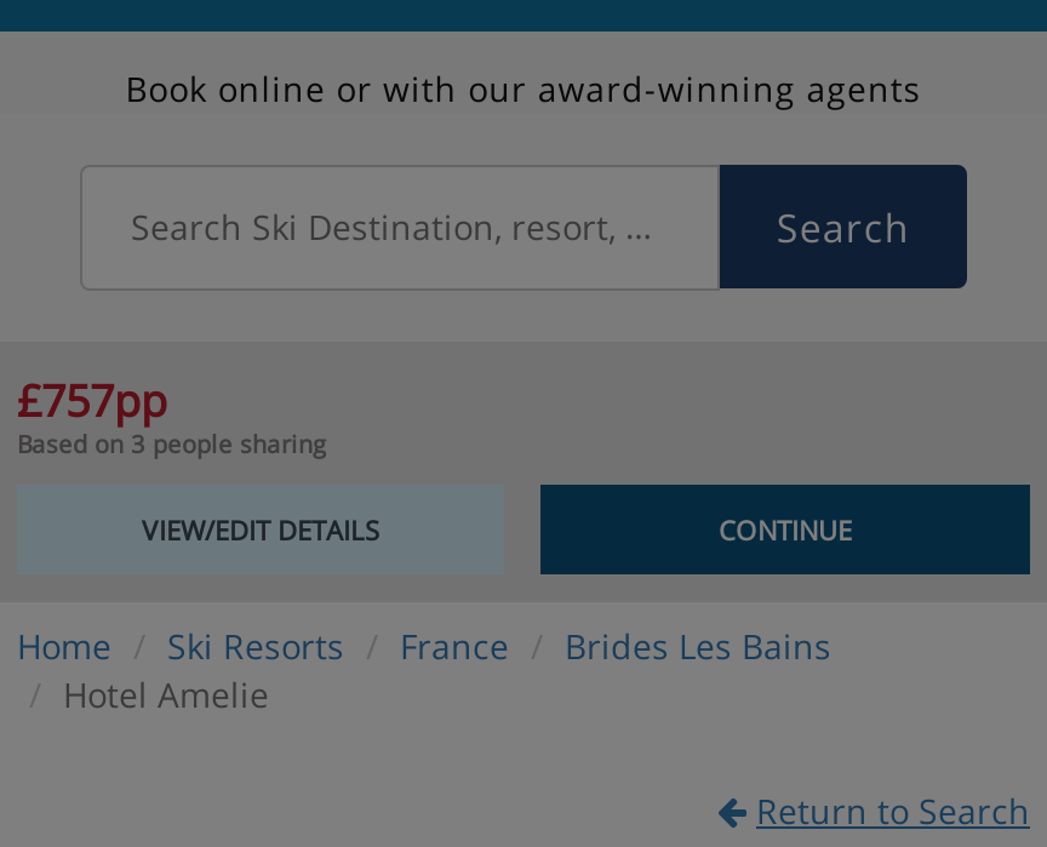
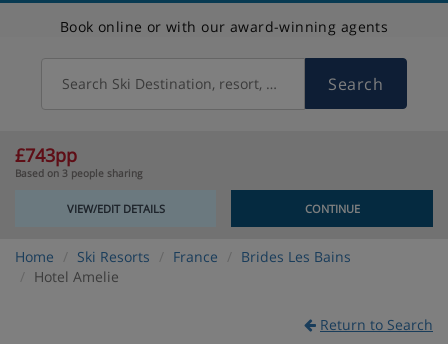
- £757pp
+ £743pp
